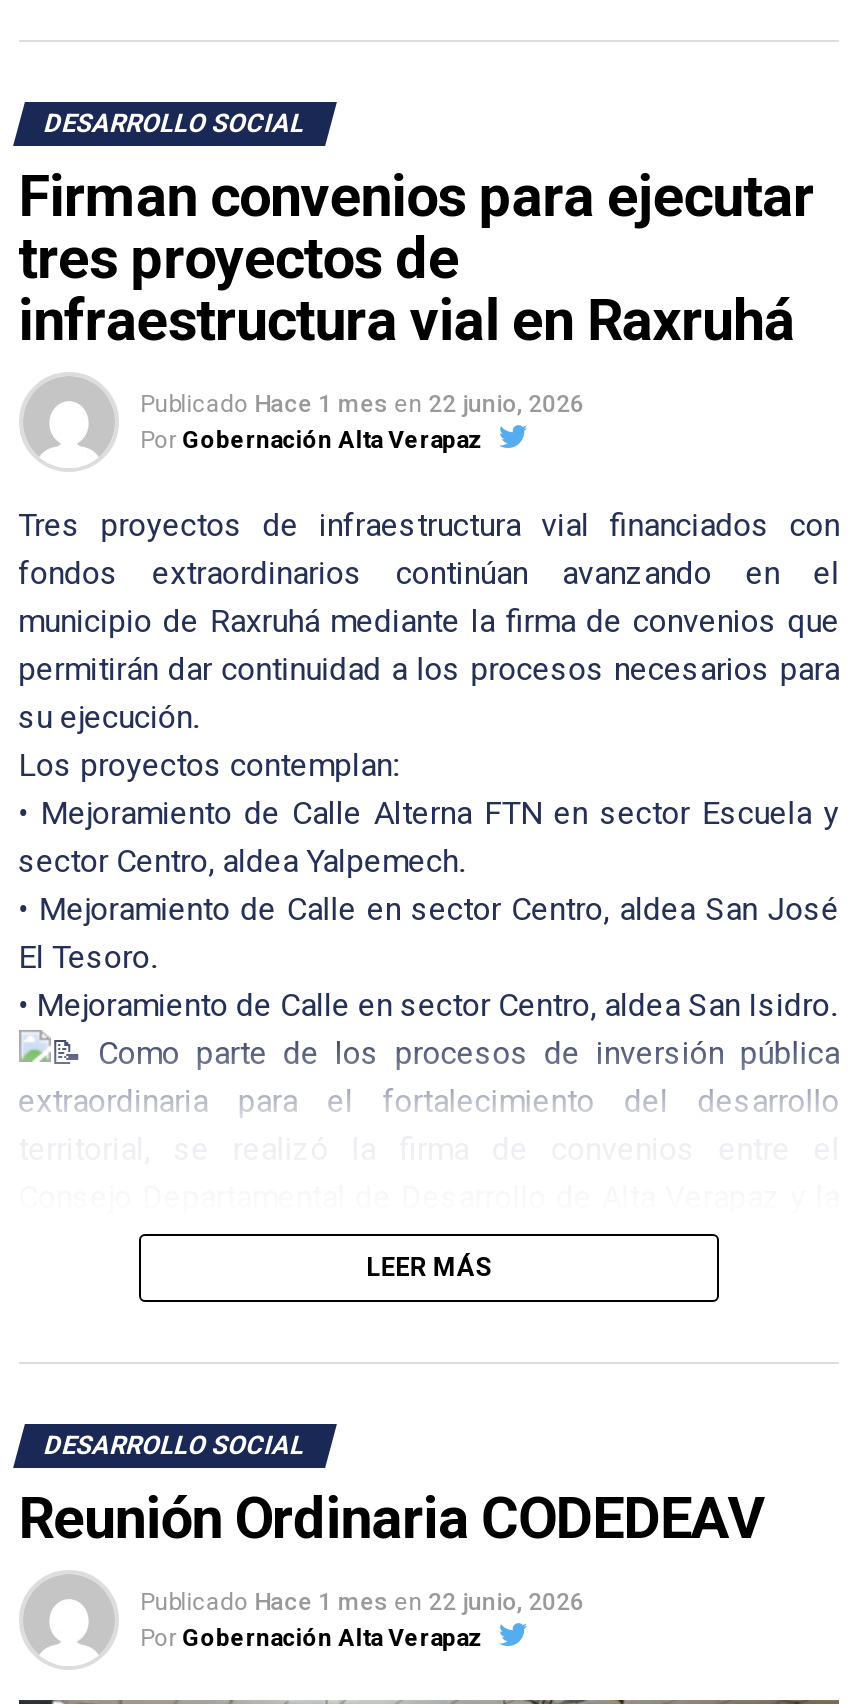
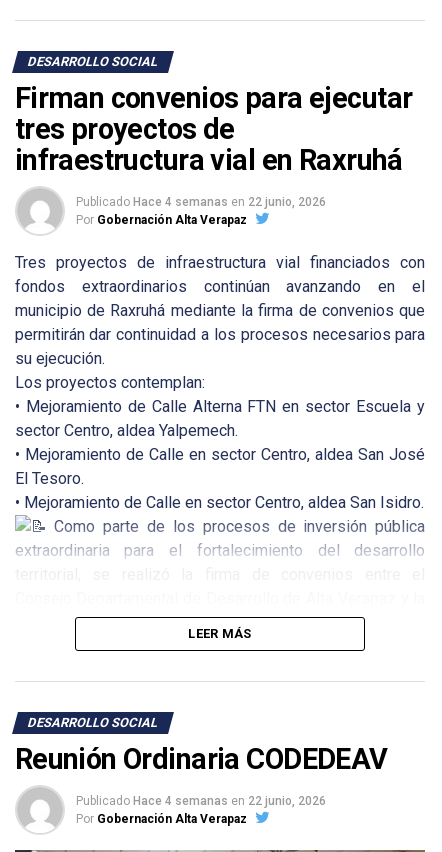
- Publicado Hace 1 mes en 22 junio, 2026
+ Publicado Hace 4 semanas en 22 junio, 2026

- Publicado Hace 1 mes en 22 junio, 2026
+ Publicado Hace 4 semanas en 22 junio, 2026
